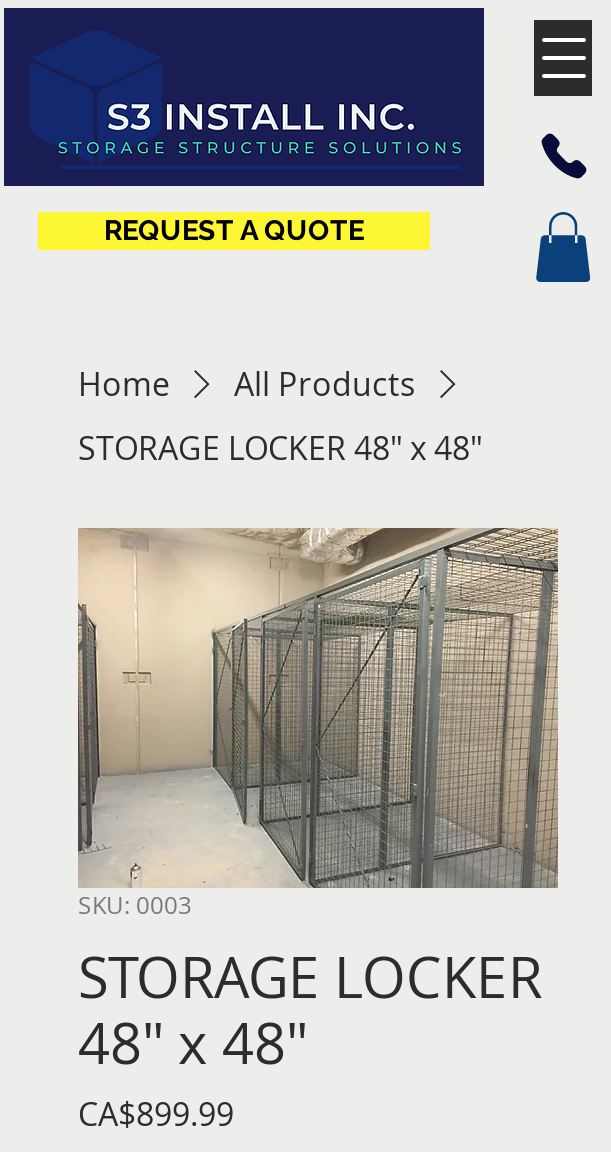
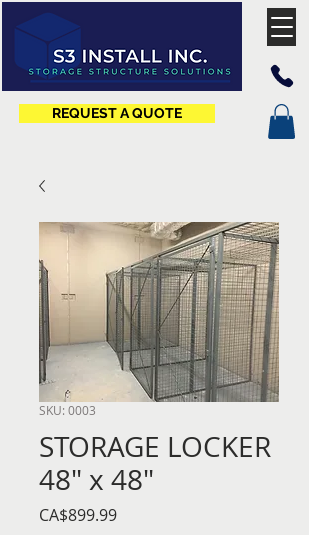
- Home
- All Products
- STORAGE LOCKER 48" x 48"
